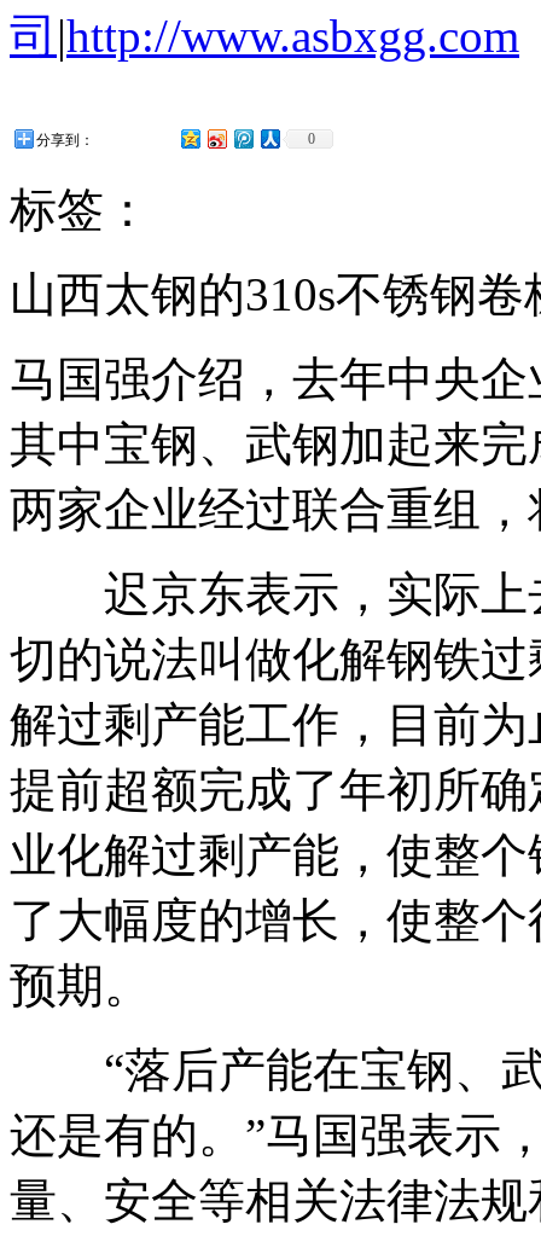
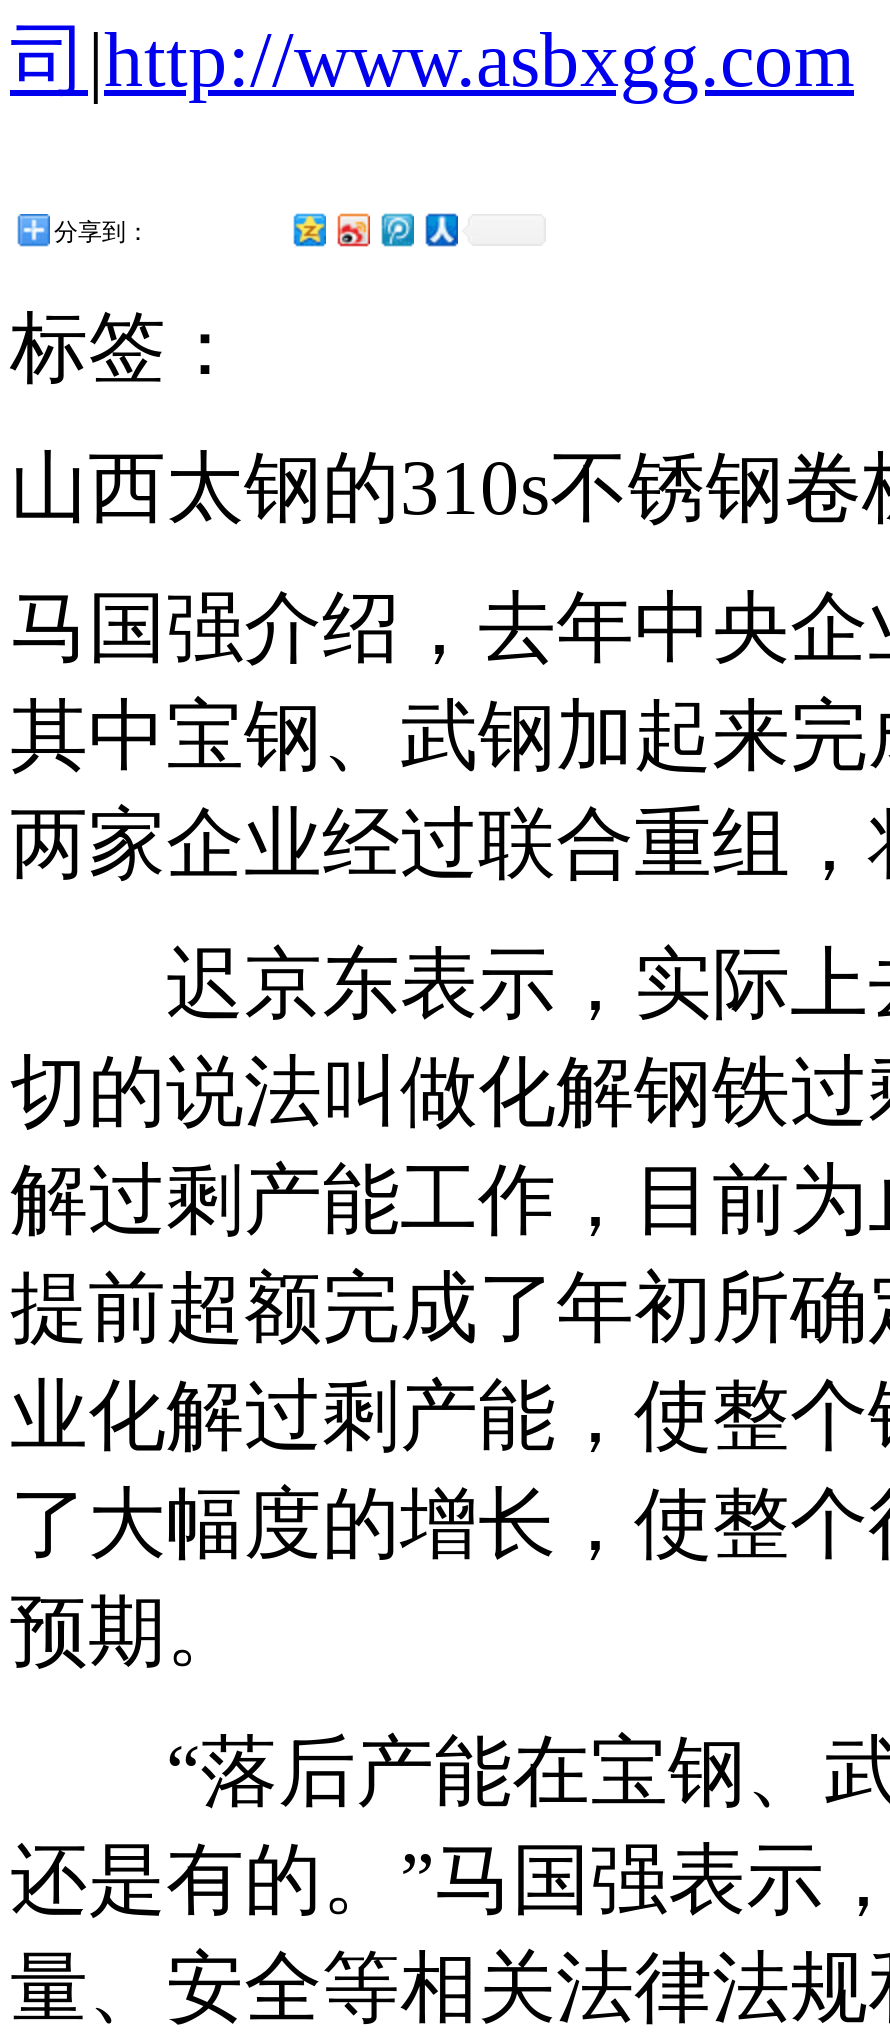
- 0
